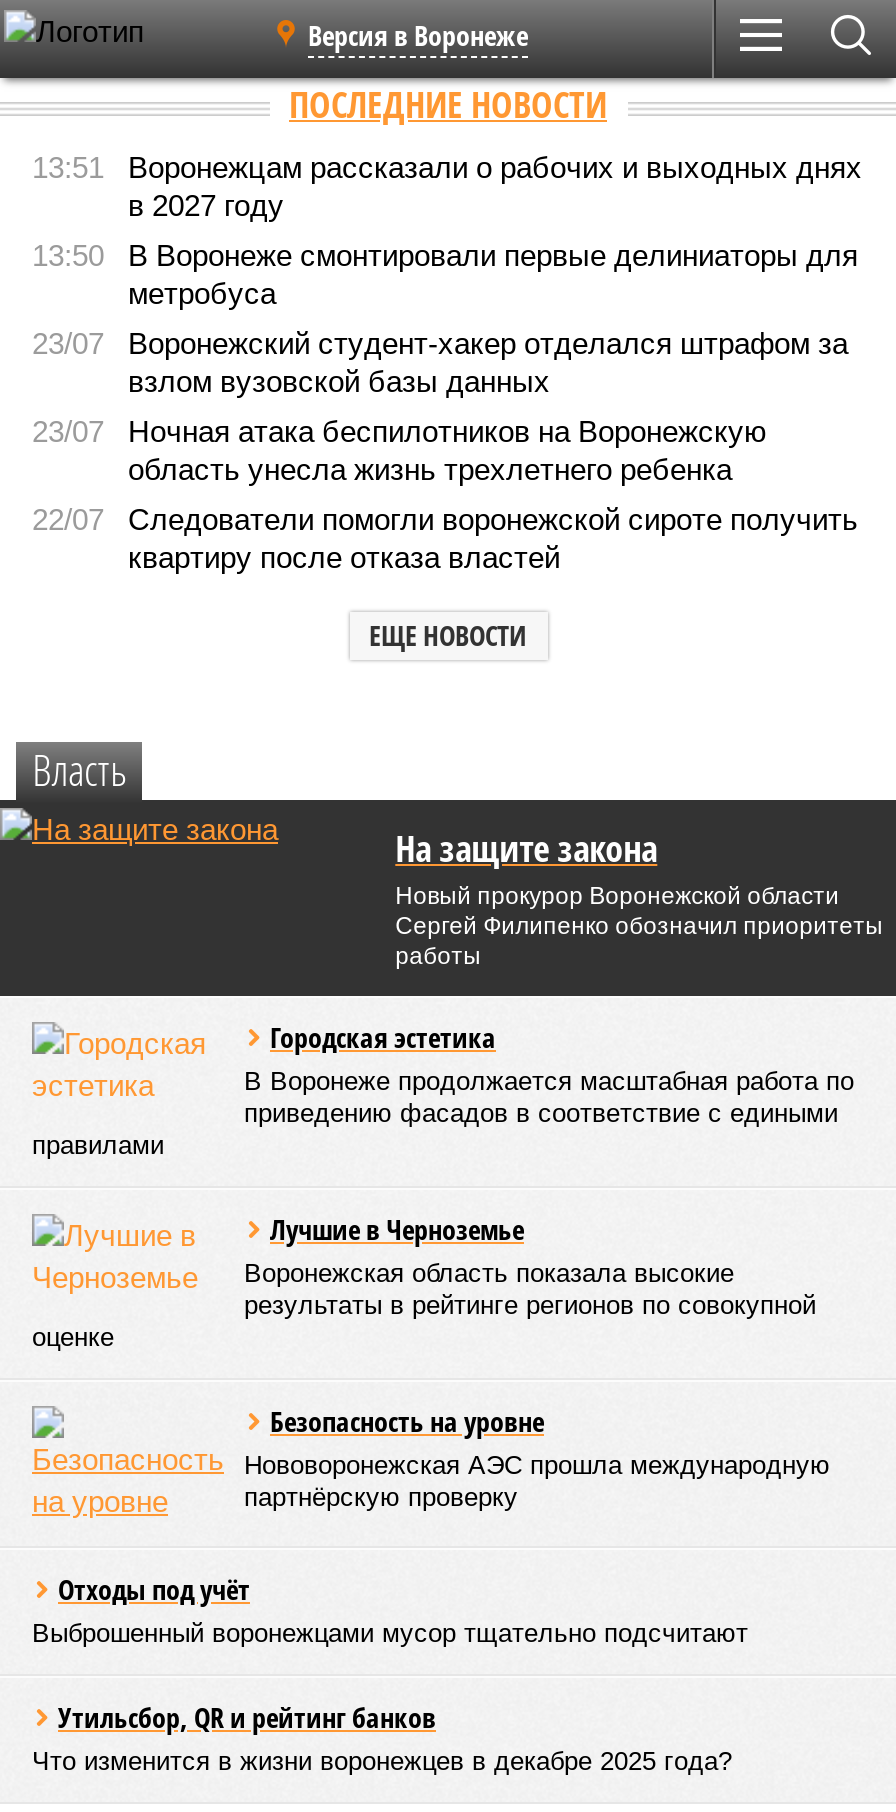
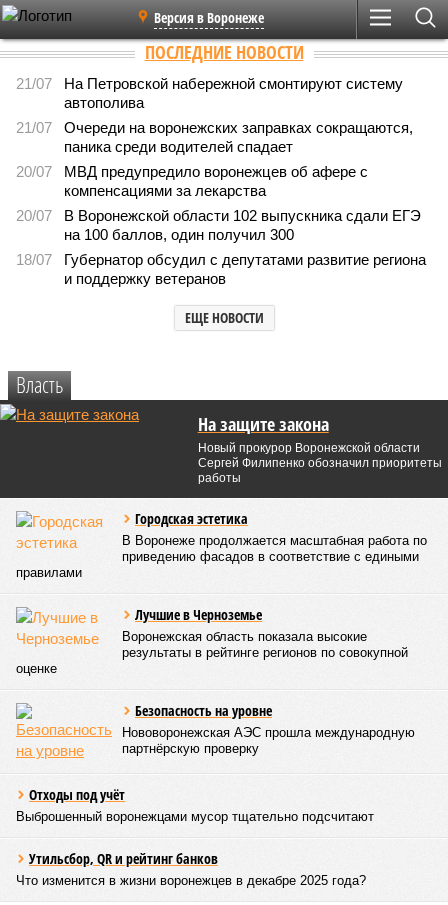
- 13:51
- Воронежцам рассказали о рабочих и выходных днях
- в 2027 году
+ 21/07
+ На Петровской набережной смонтируют систему
+ автополива

- 13:50
- В Воронеже смонтировали первые делиниаторы для
- метробуса
+ 21/07
+ Очереди на воронежских заправках сокращаются,
+ паника среди водителей спадает

- 23/07
- Воронежский студент-хакер отделался штрафом за
- взлом вузовской базы данных
+ 20/07
+ МВД предупредило воронежцев об афере с
+ компенсациями за лекарства

- 23/07
- Ночная атака беспилотников на Воронежскую
- область унесла жизнь трехлетнего ребенка
+ 20/07
+ В Воронежской области 102 выпускника сдали ЕГЭ
+ на 100 баллов, один получил 300

- 22/07
- Следователи помогли воронежской сироте получить
- квартиру после отказа властей
+ 18/07
+ Губернатор обсудил с депутатами развитие региона
+ и поддержку ветеранов
